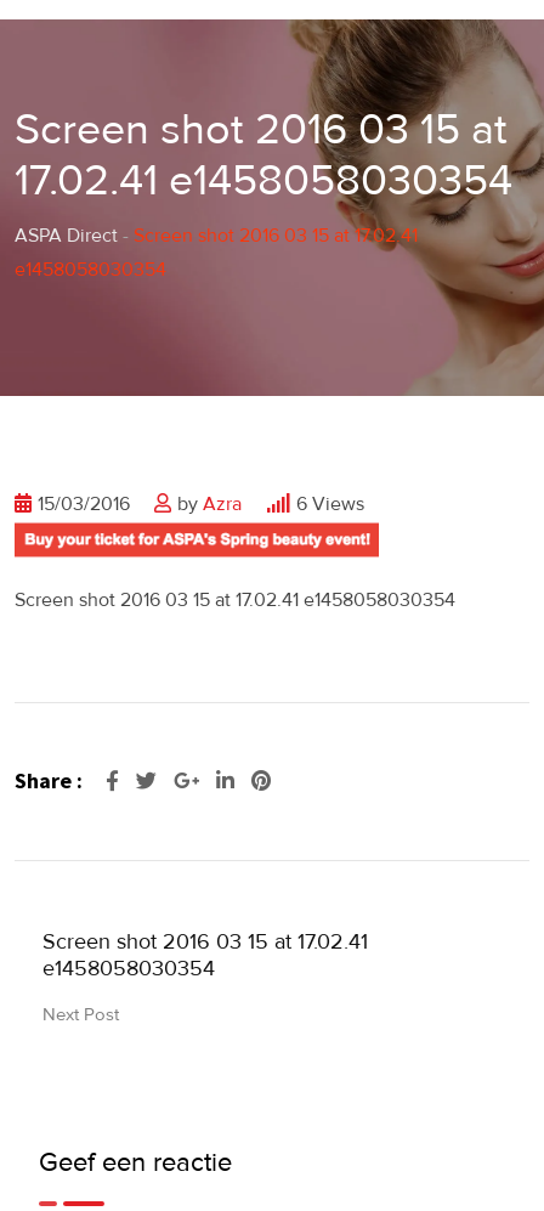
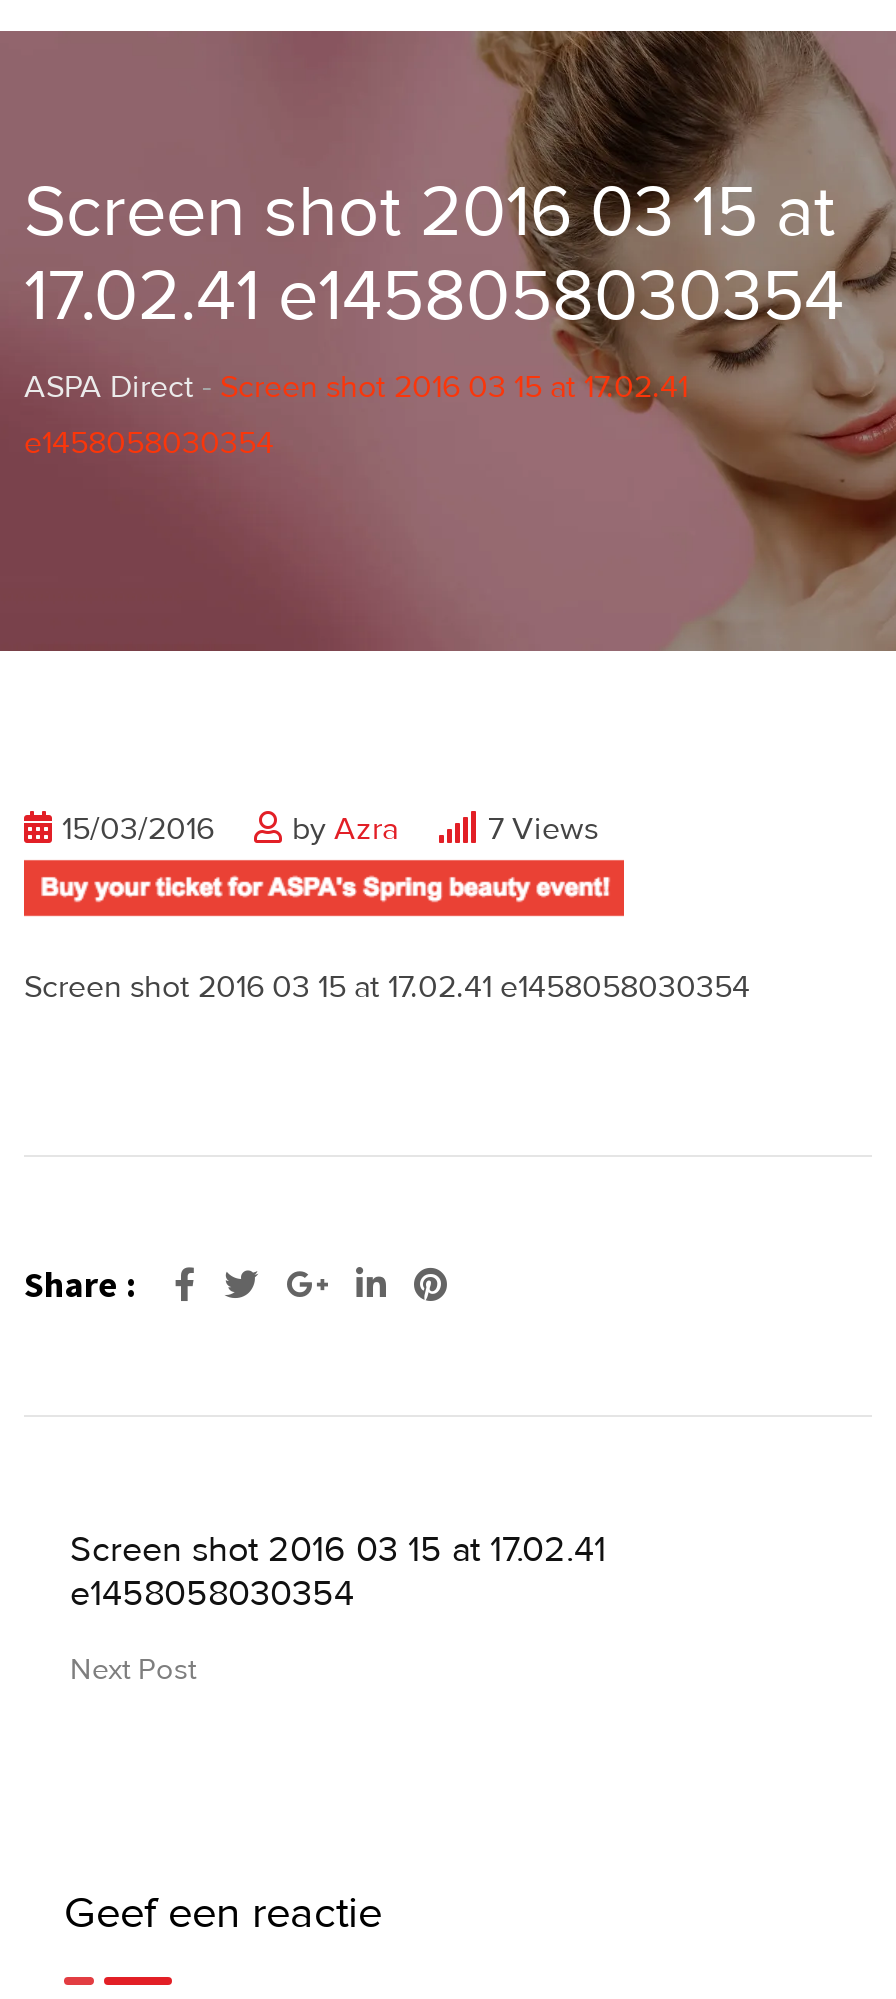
- 6 Views
+ 7 Views
